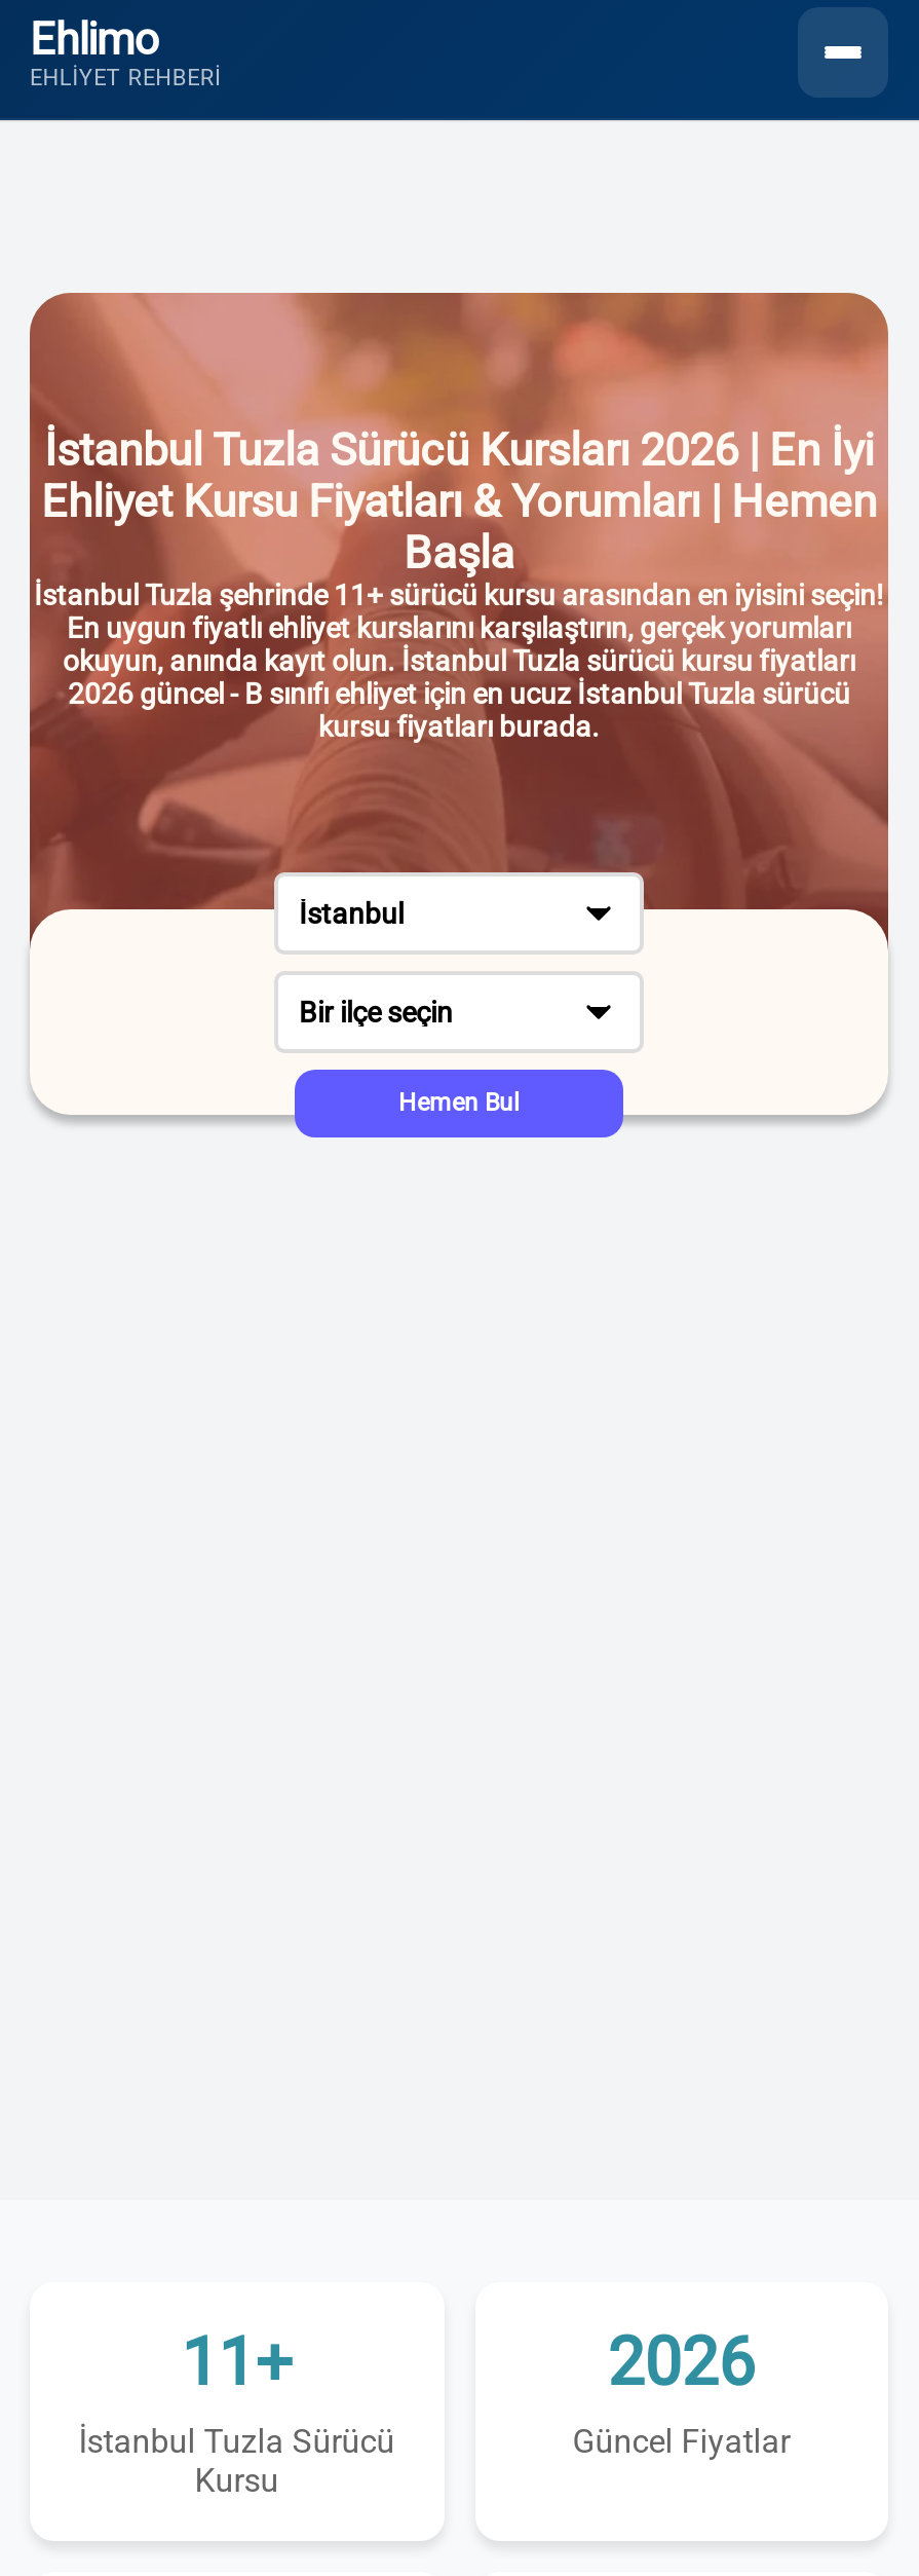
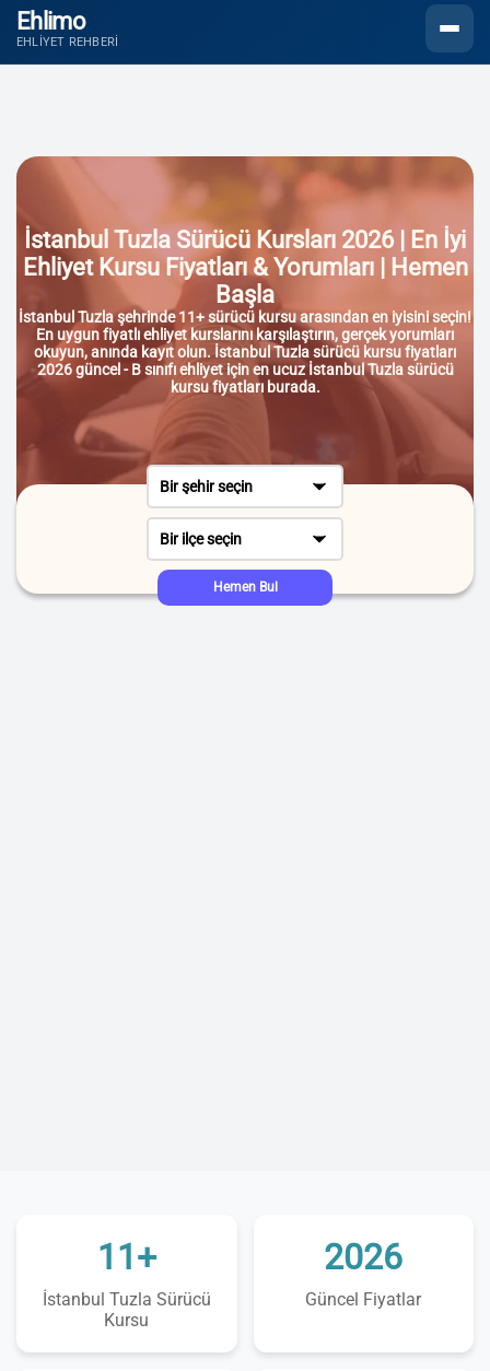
- İstanbul
+ Bir şehir seçin
